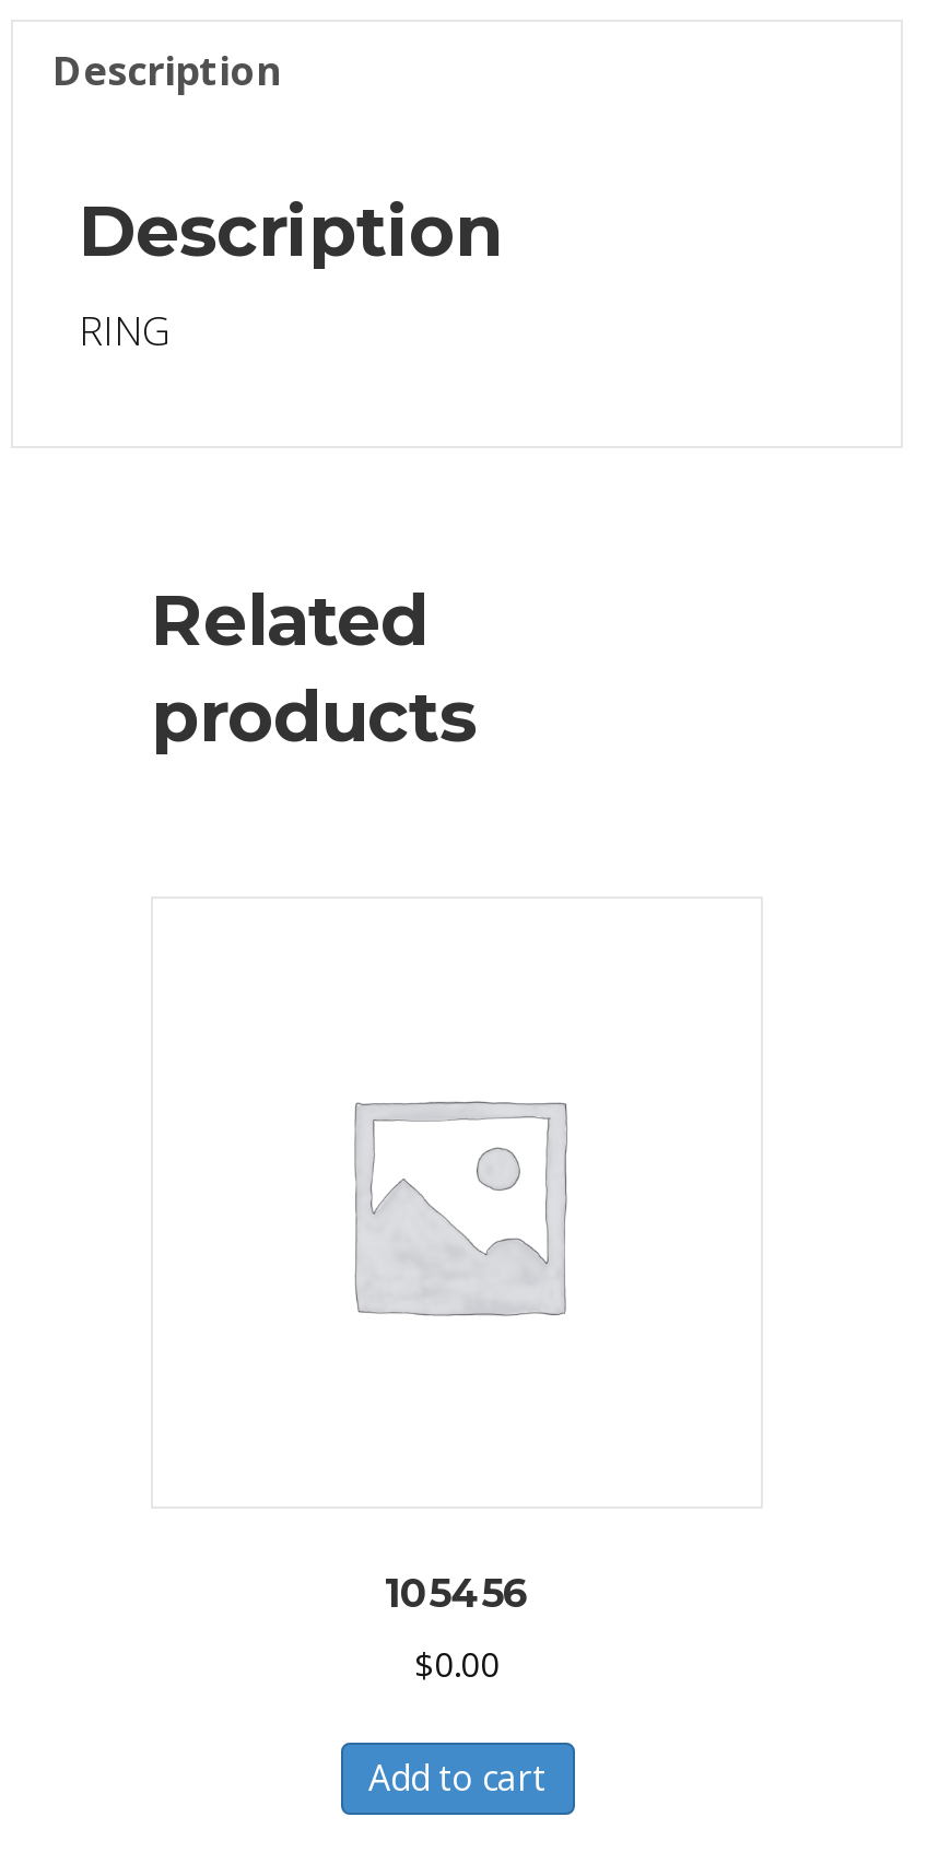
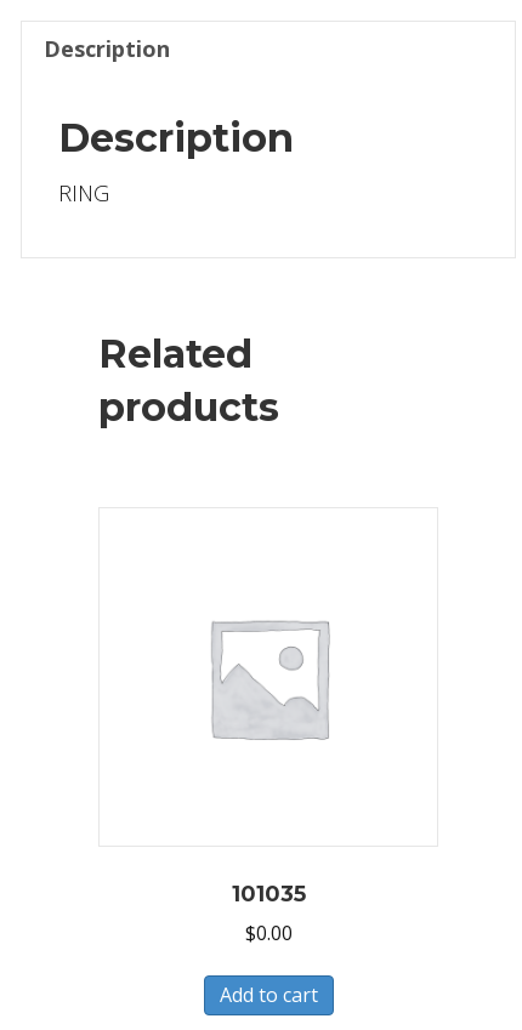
- 105456
+ 101035
